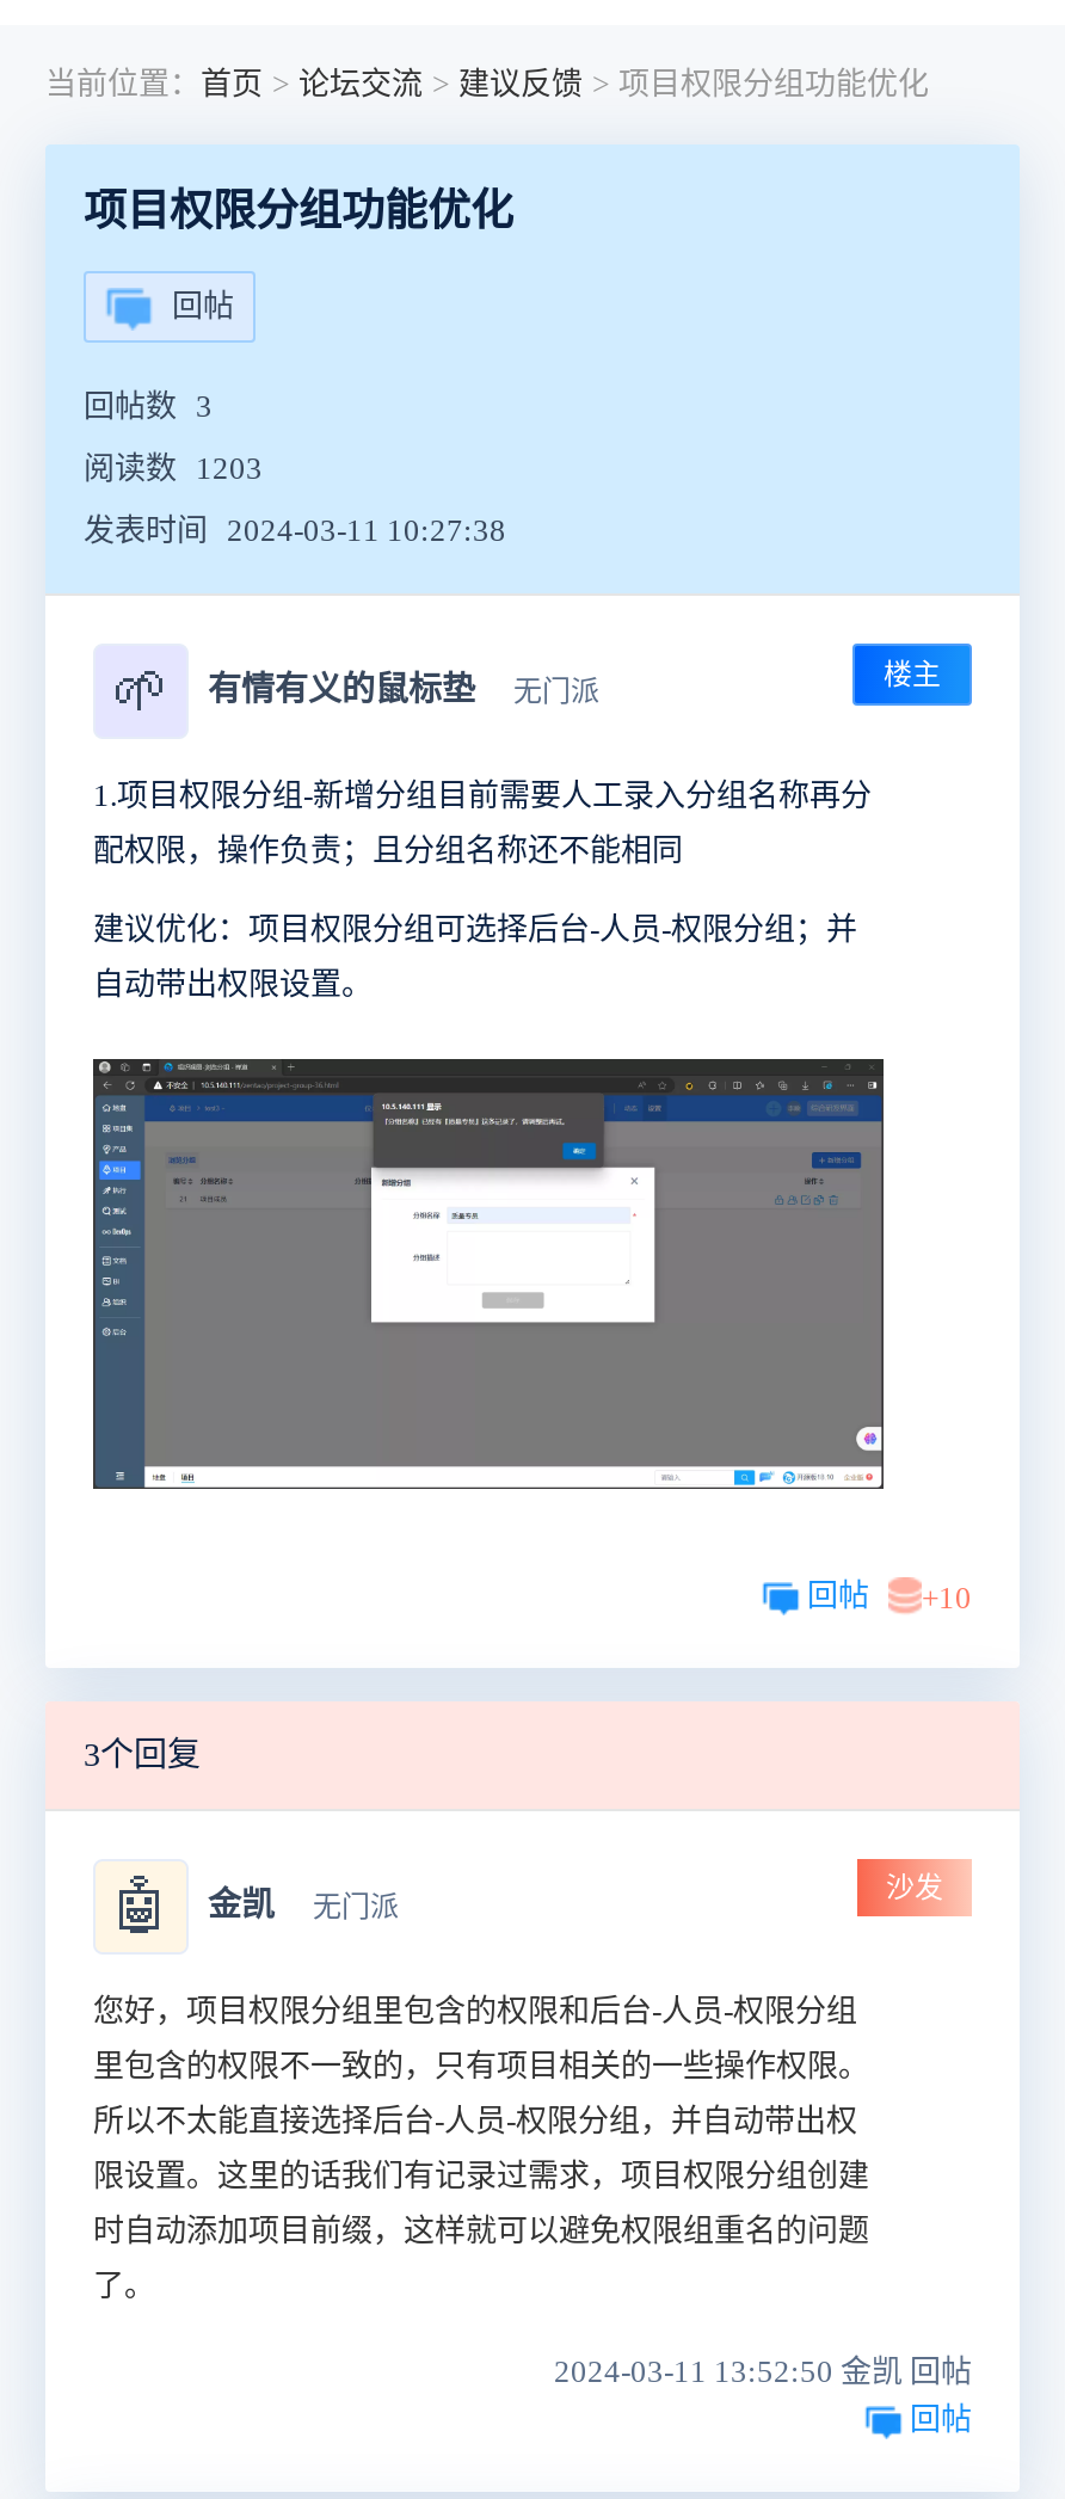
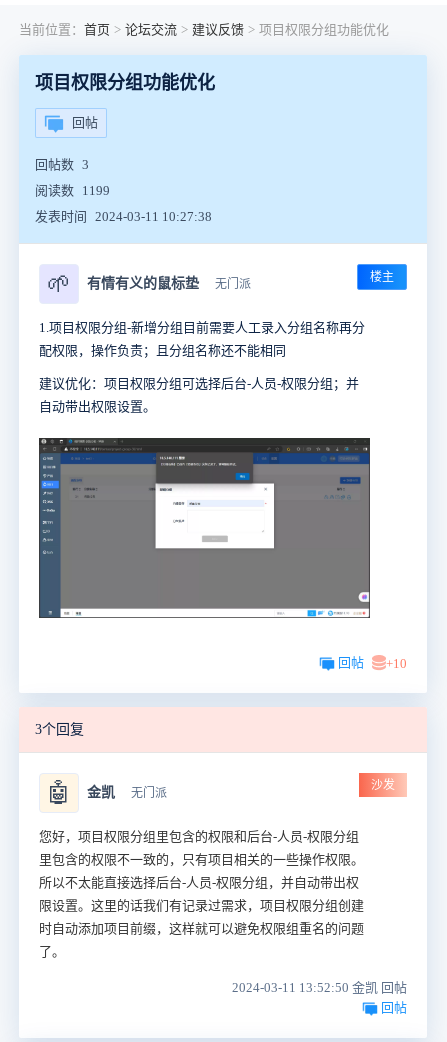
- 阅读数 1203
+ 阅读数 1199
